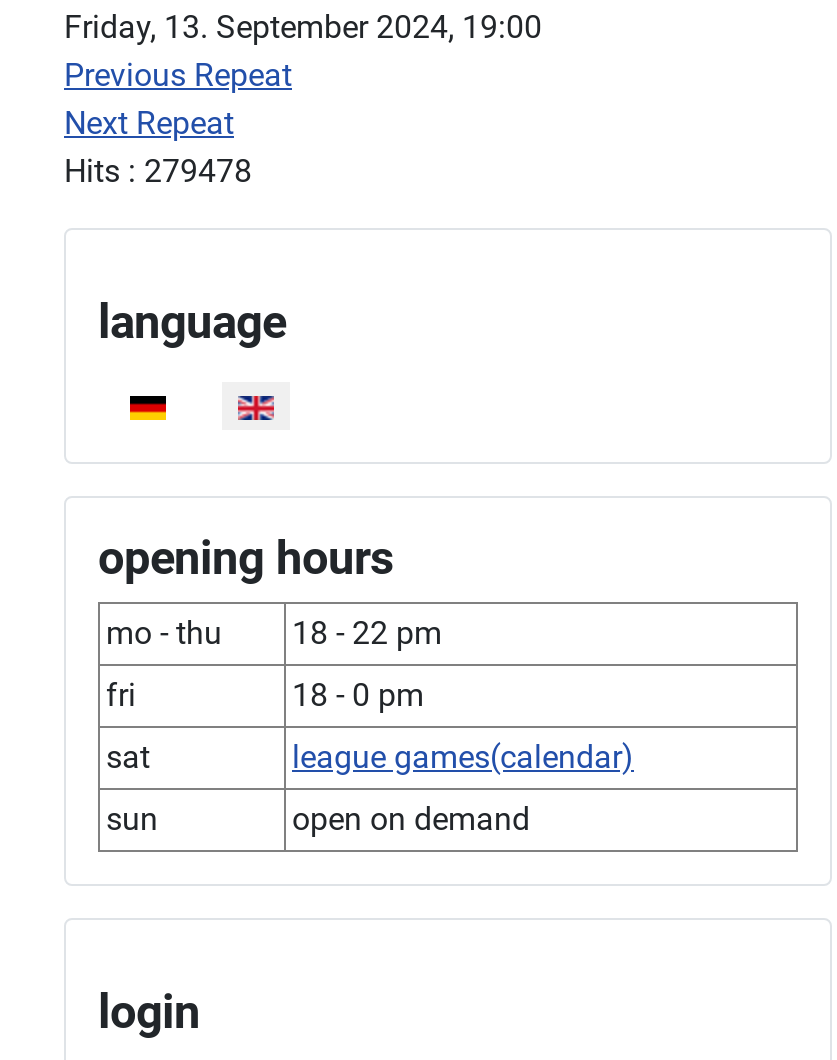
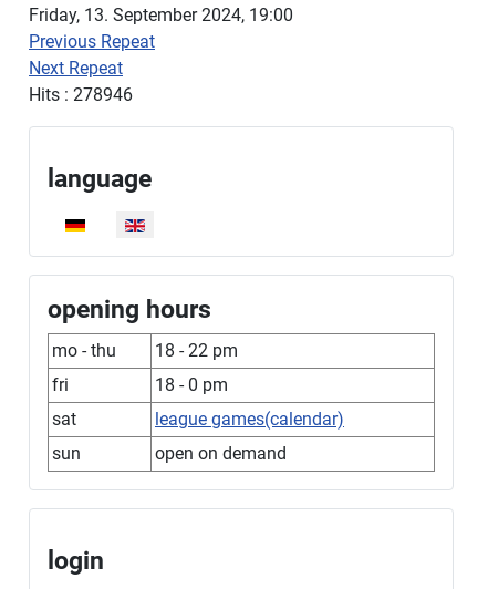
- Hits: 279478
+ Hits: 278946
